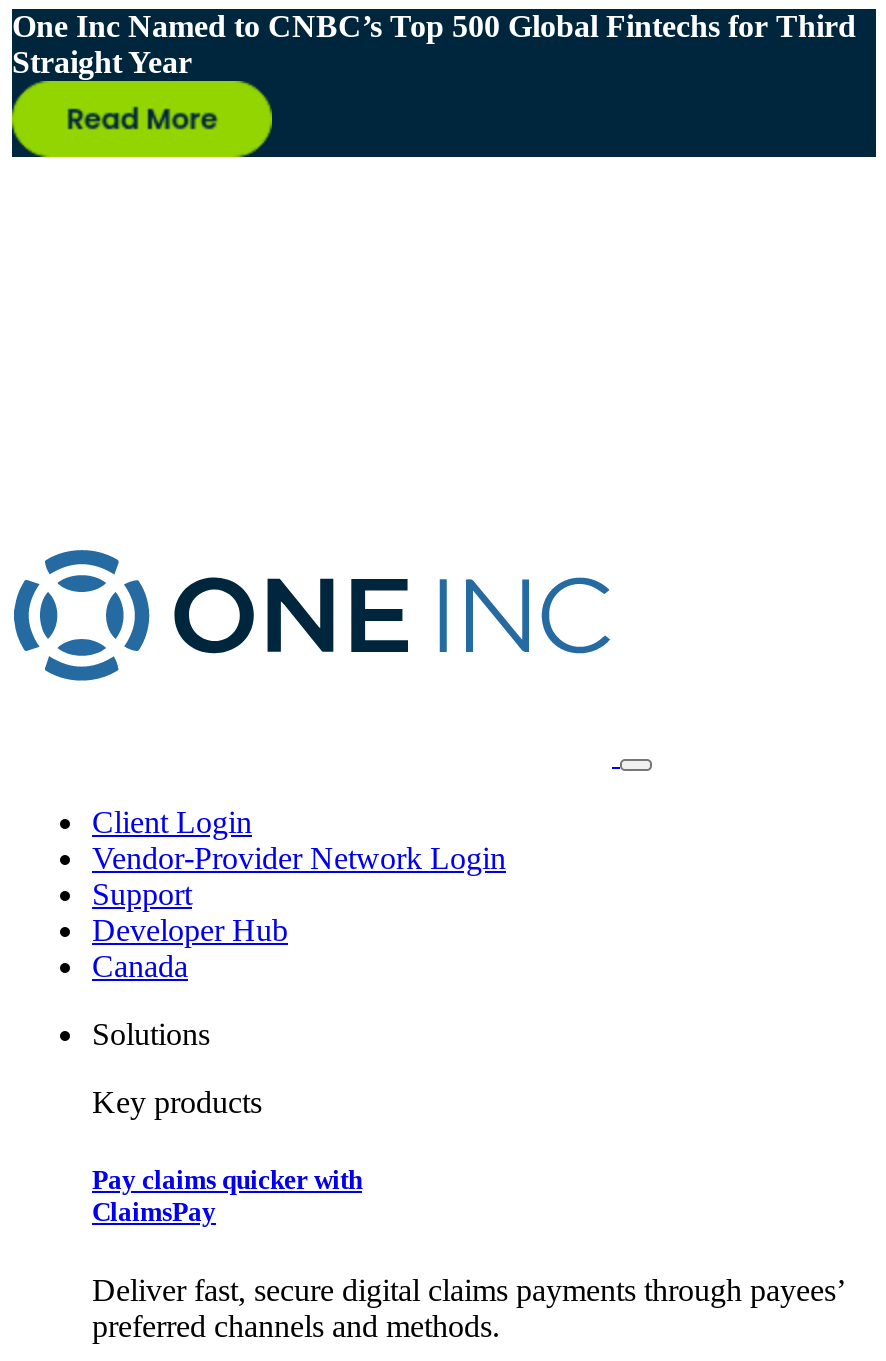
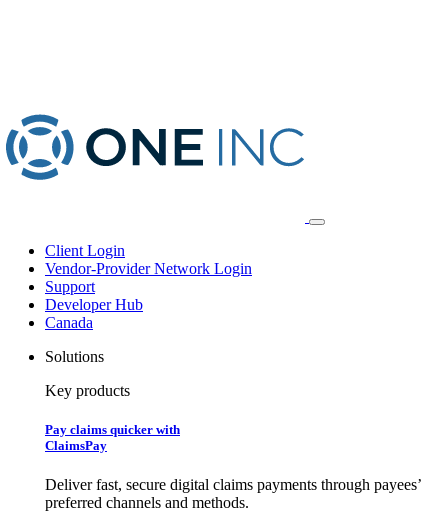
- One Inc Named to CNBC’s Top 500 Global Fintechs for Third
- Straight Year
